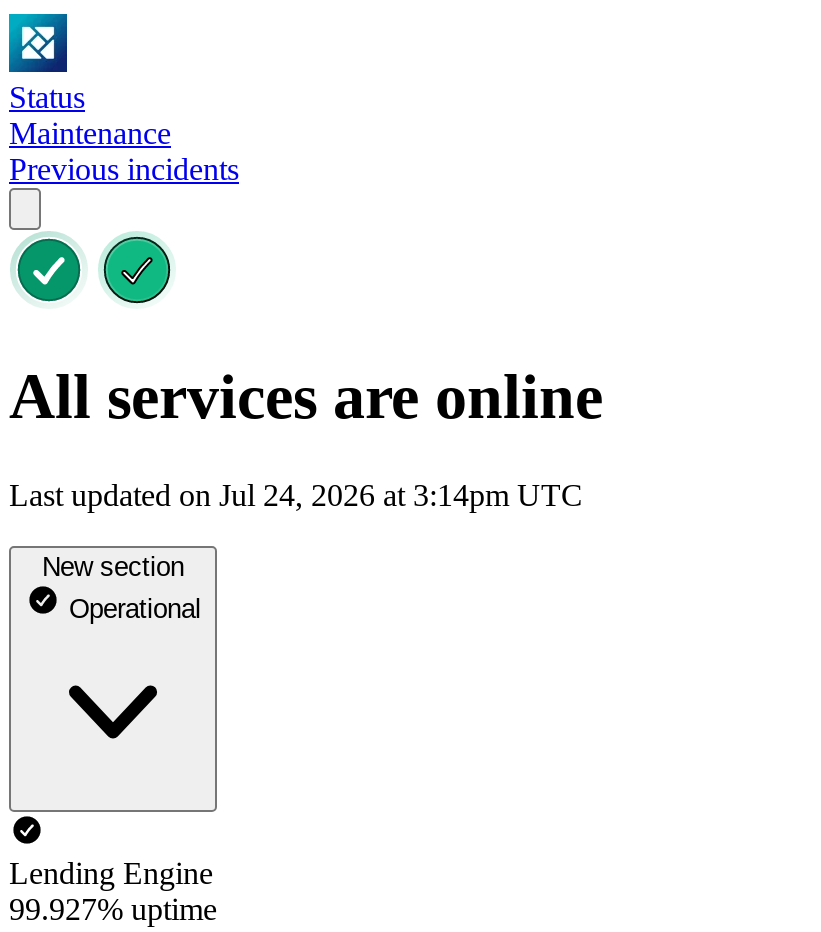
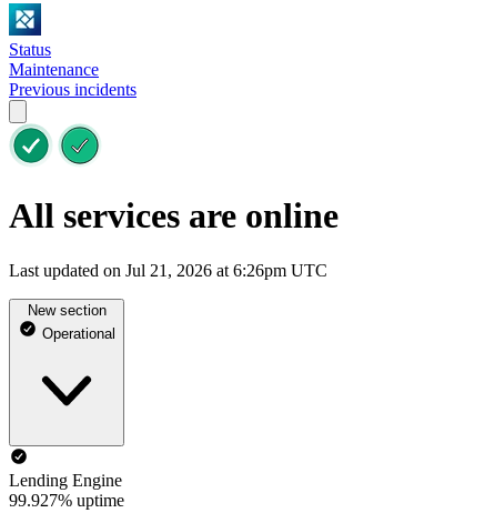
- Last updated on Jul 24, 2026 at 3:14pm UTC
+ Last updated on Jul 21, 2026 at 6:26pm UTC
